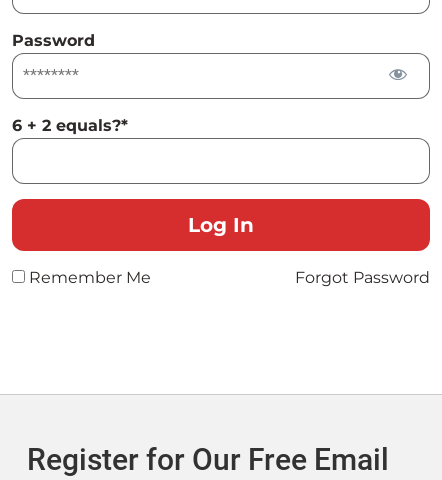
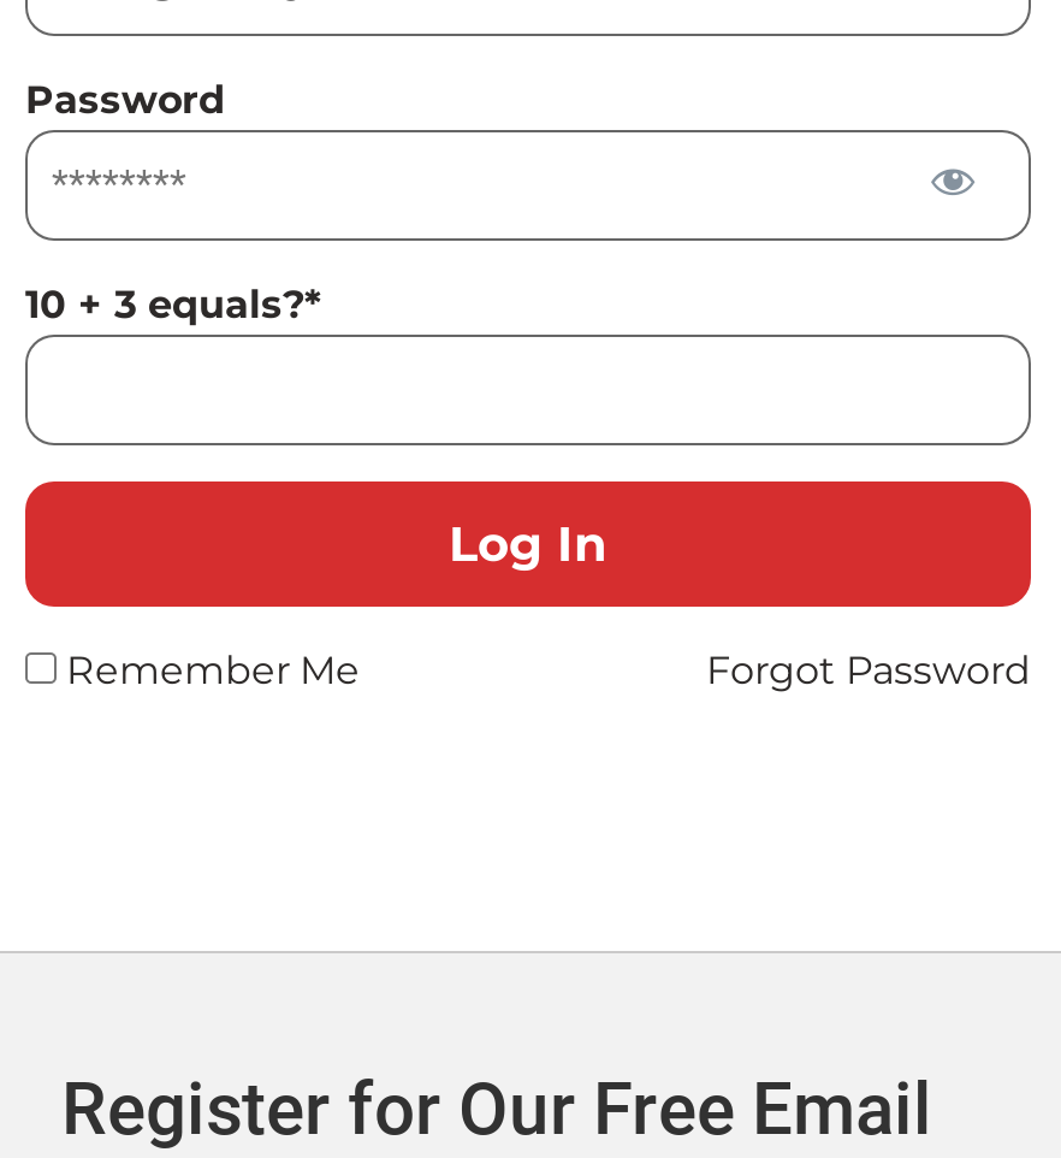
- 6 + 2 equals?*
+ 10 + 3 equals?*
